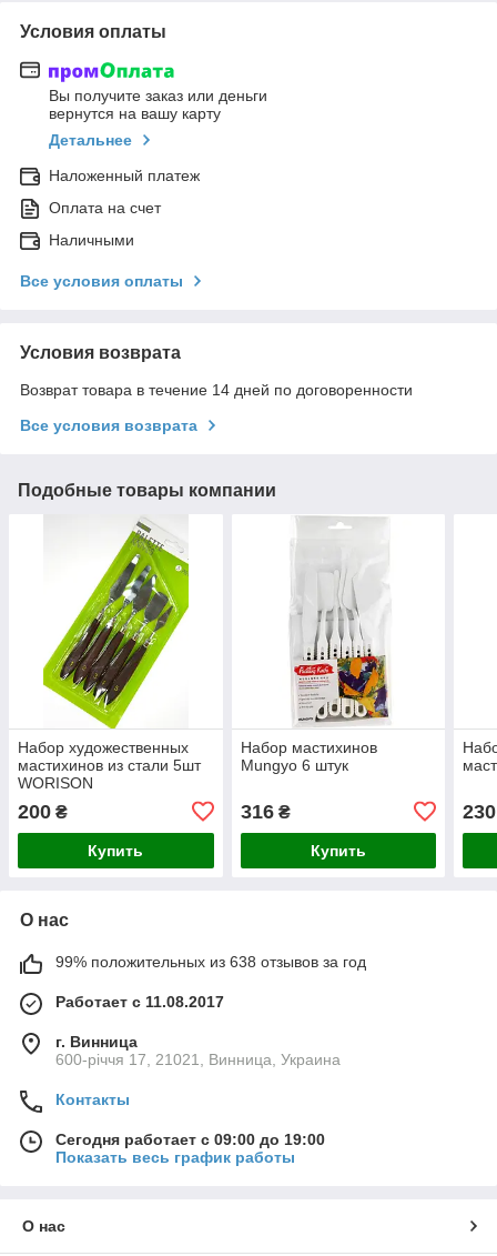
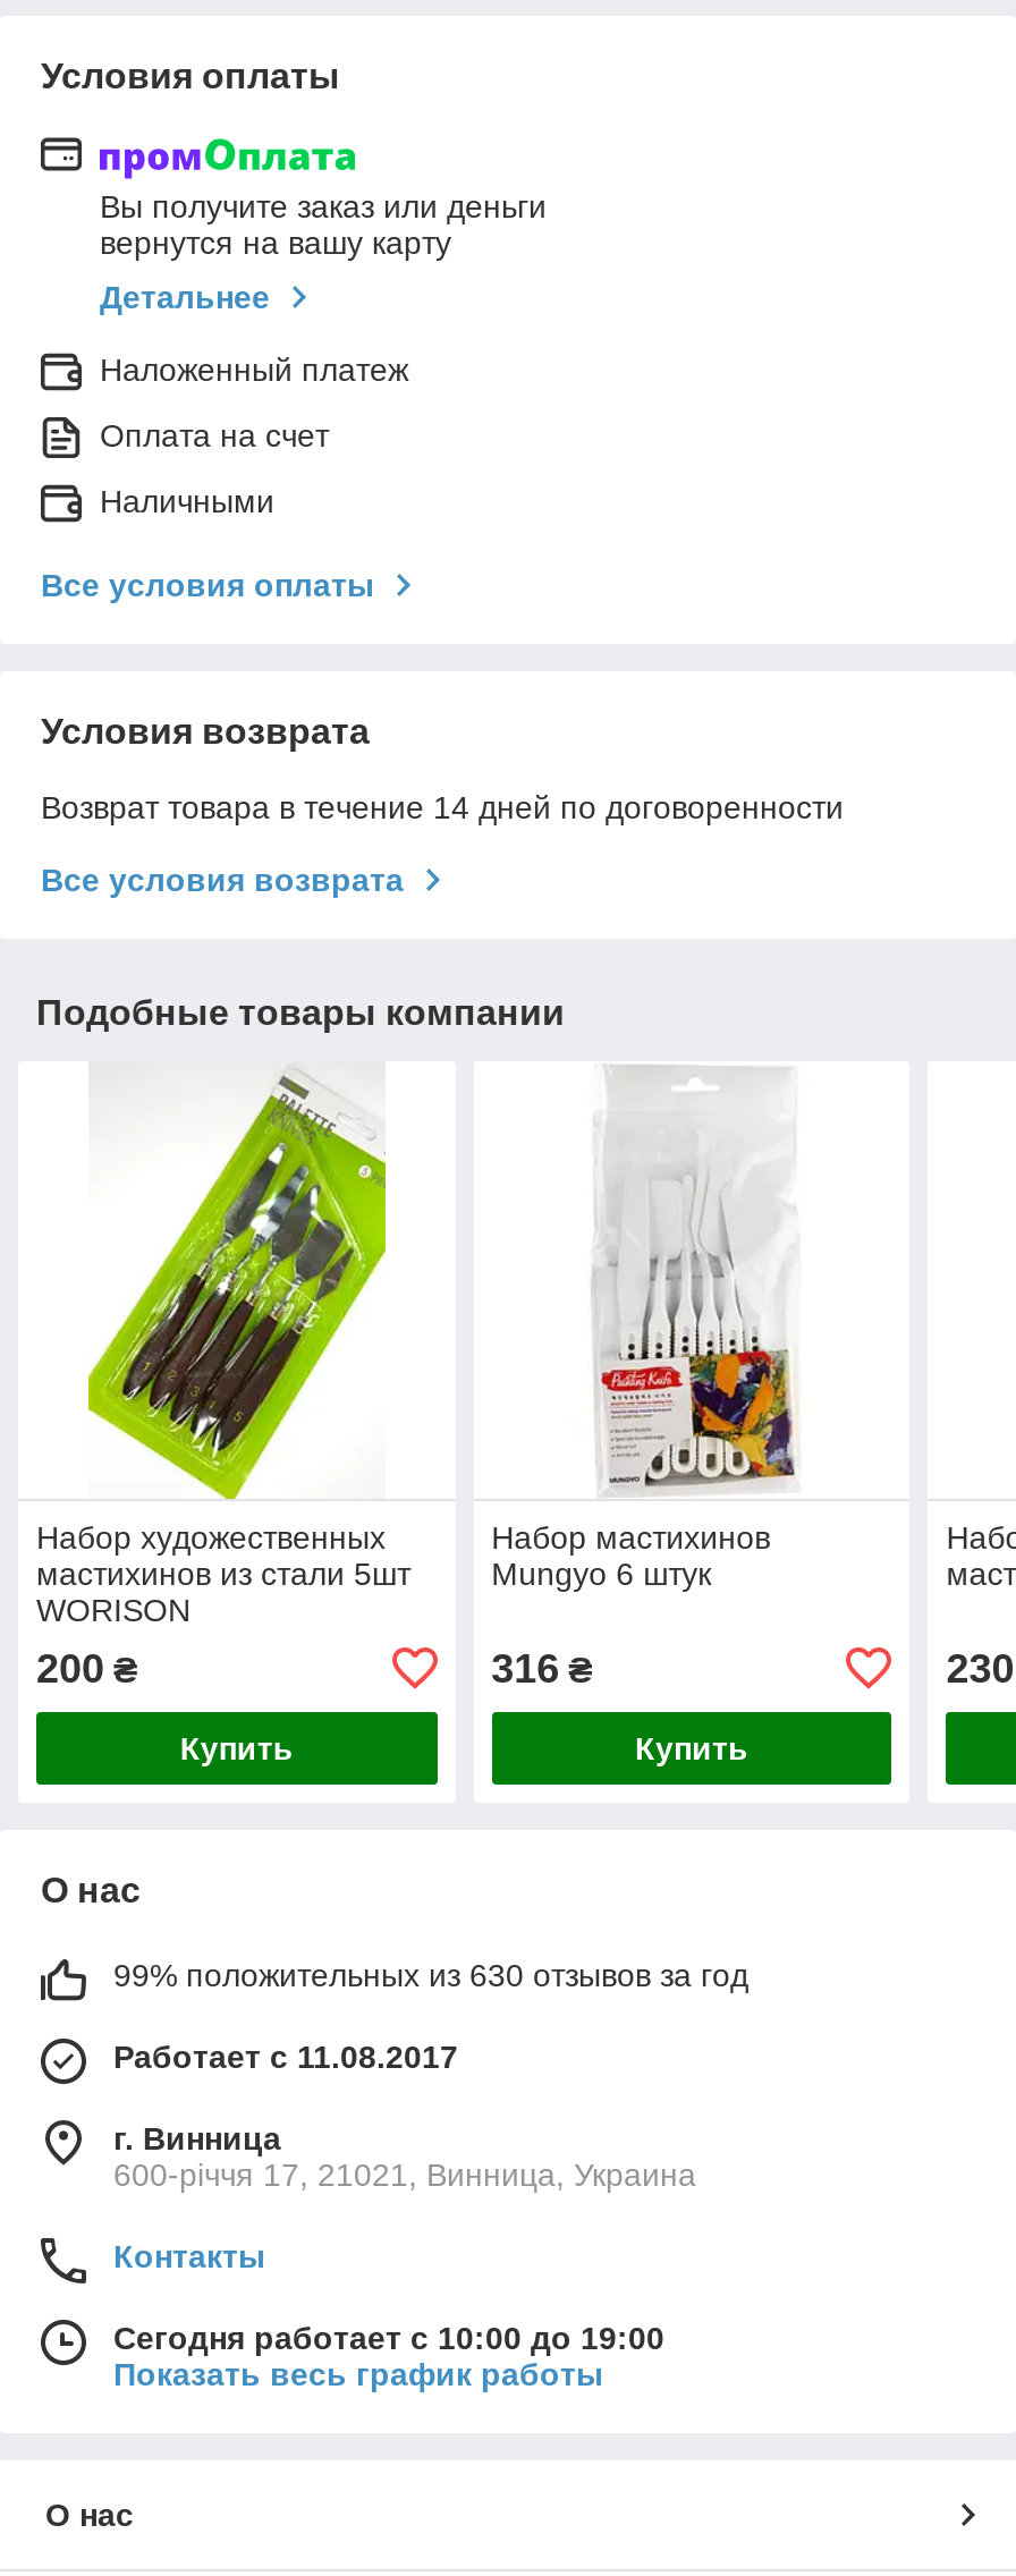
- 99% положительных из 638 отзывов за год
+ 99% положительных из 630 отзывов за год

- Сегодня работает с 09:00 до 19:00
+ Сегодня работает с 10:00 до 19:00
